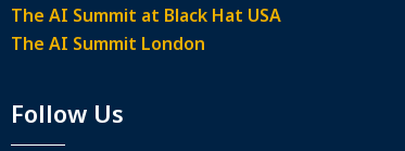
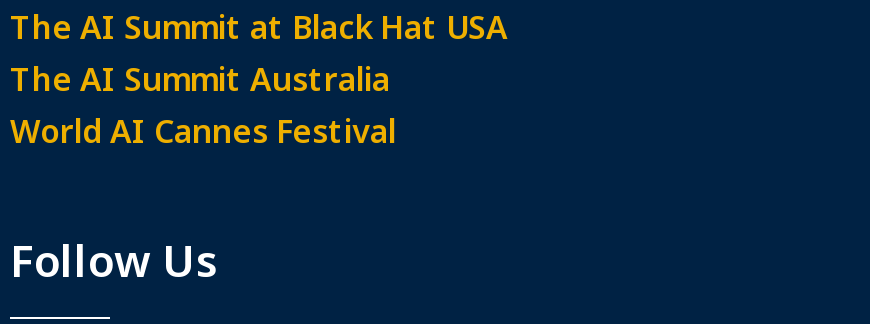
- The AI Summit London
+ The AI Summit Australia
+ World AI Cannes Festival
